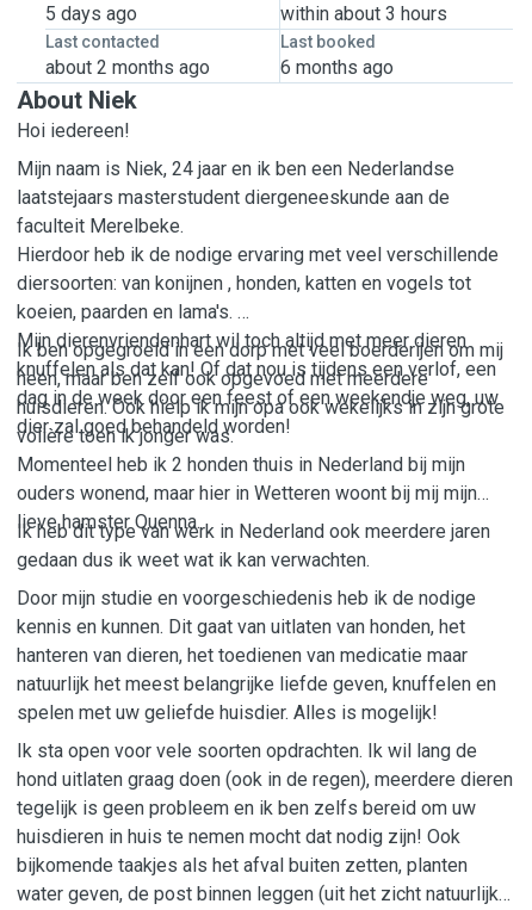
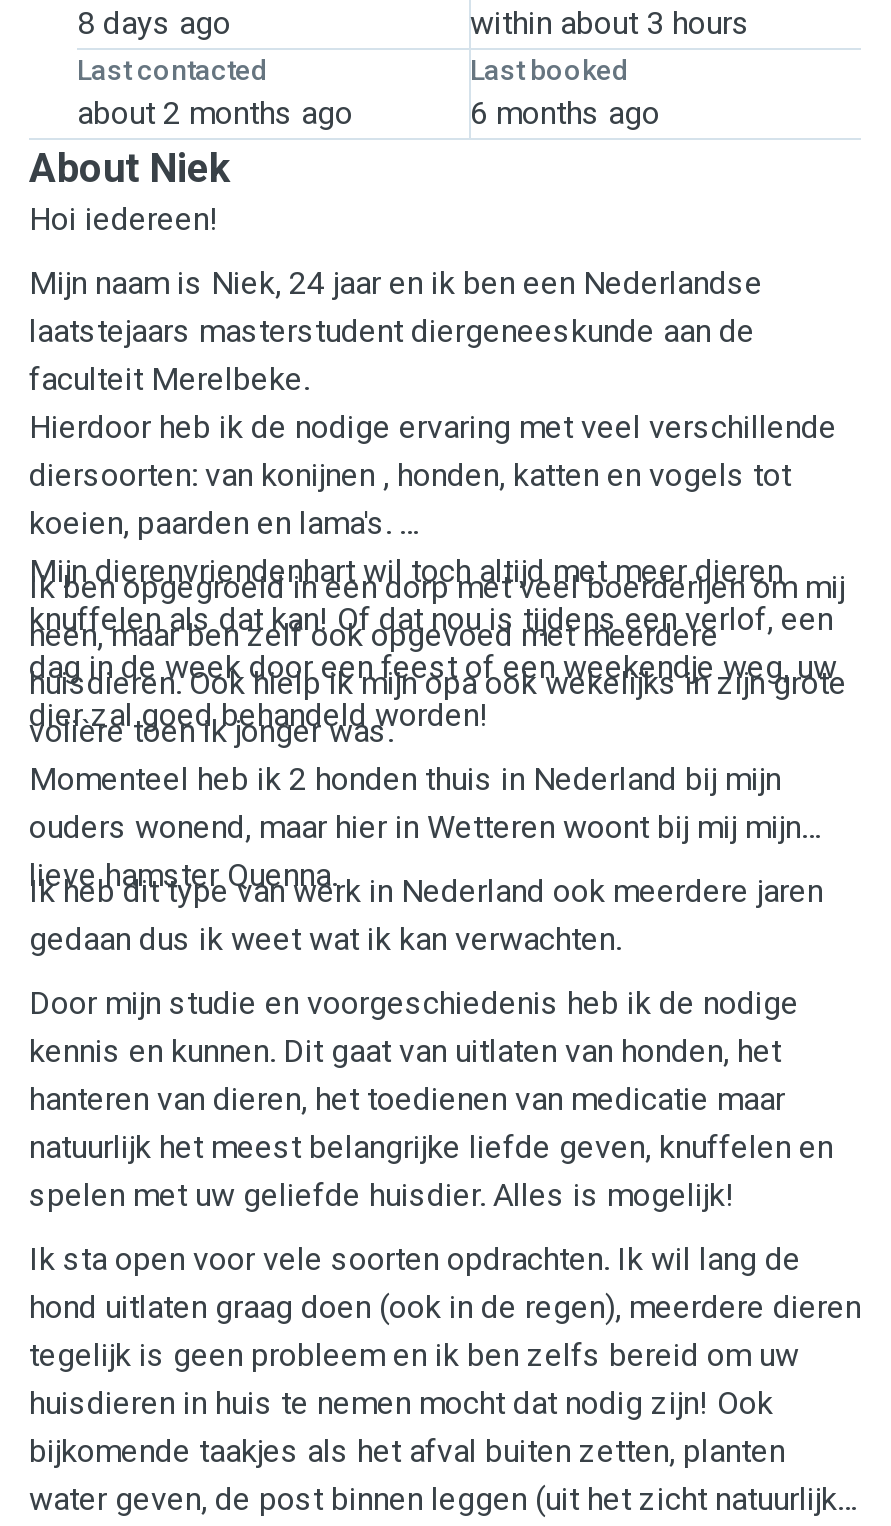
- 5 days ago
+ 8 days ago
